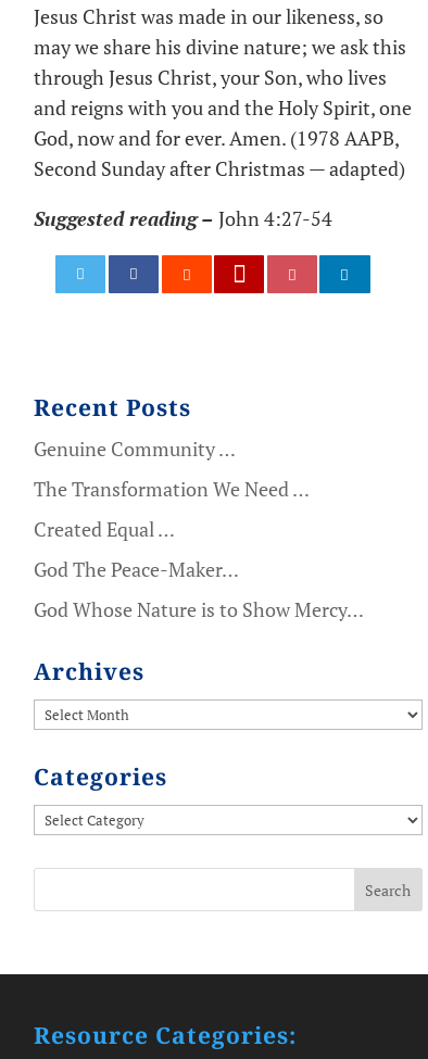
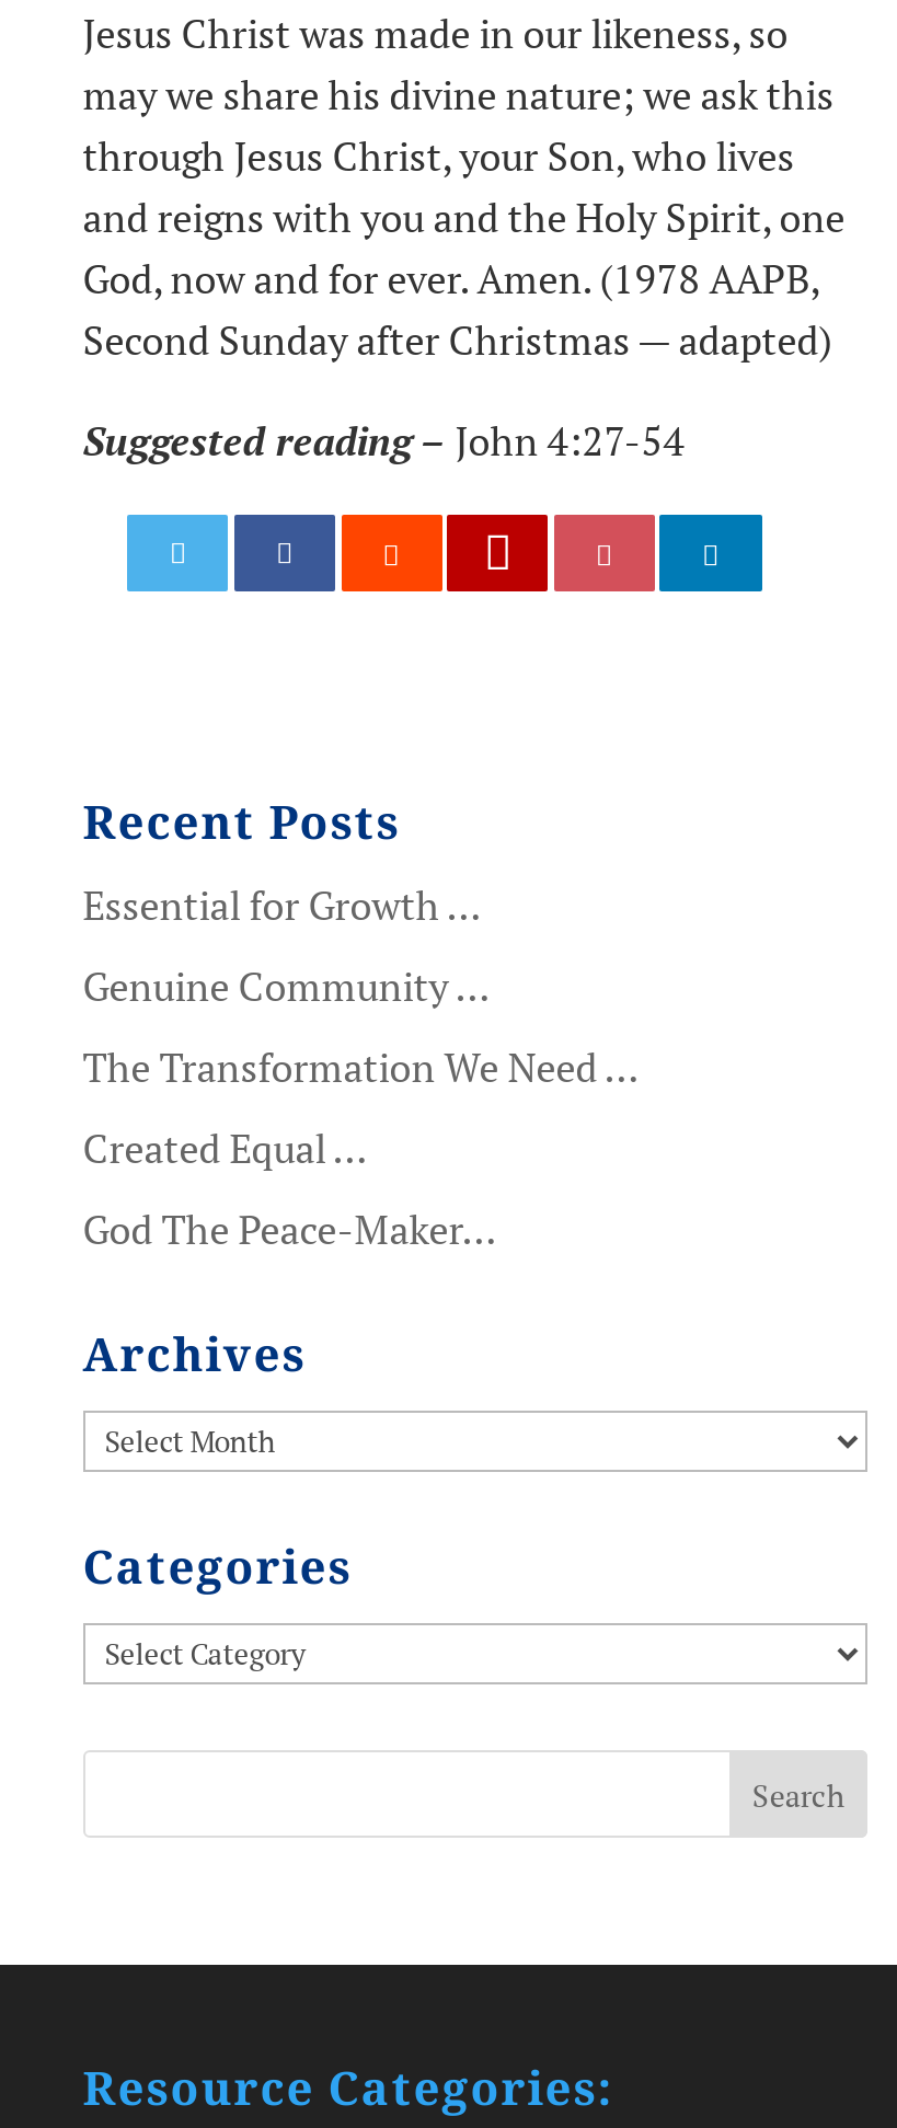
+ Essential for Growth …

moved down: Genuine Community … | The Transformation We Need … | Created Equal … | God The Peace-Maker…

- God Whose Nature is to Show Mercy…
